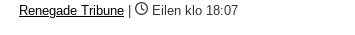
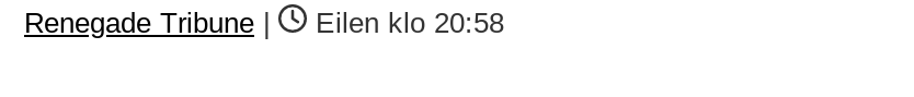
- Eilen klo 18:07
+ Eilen klo 20:58
